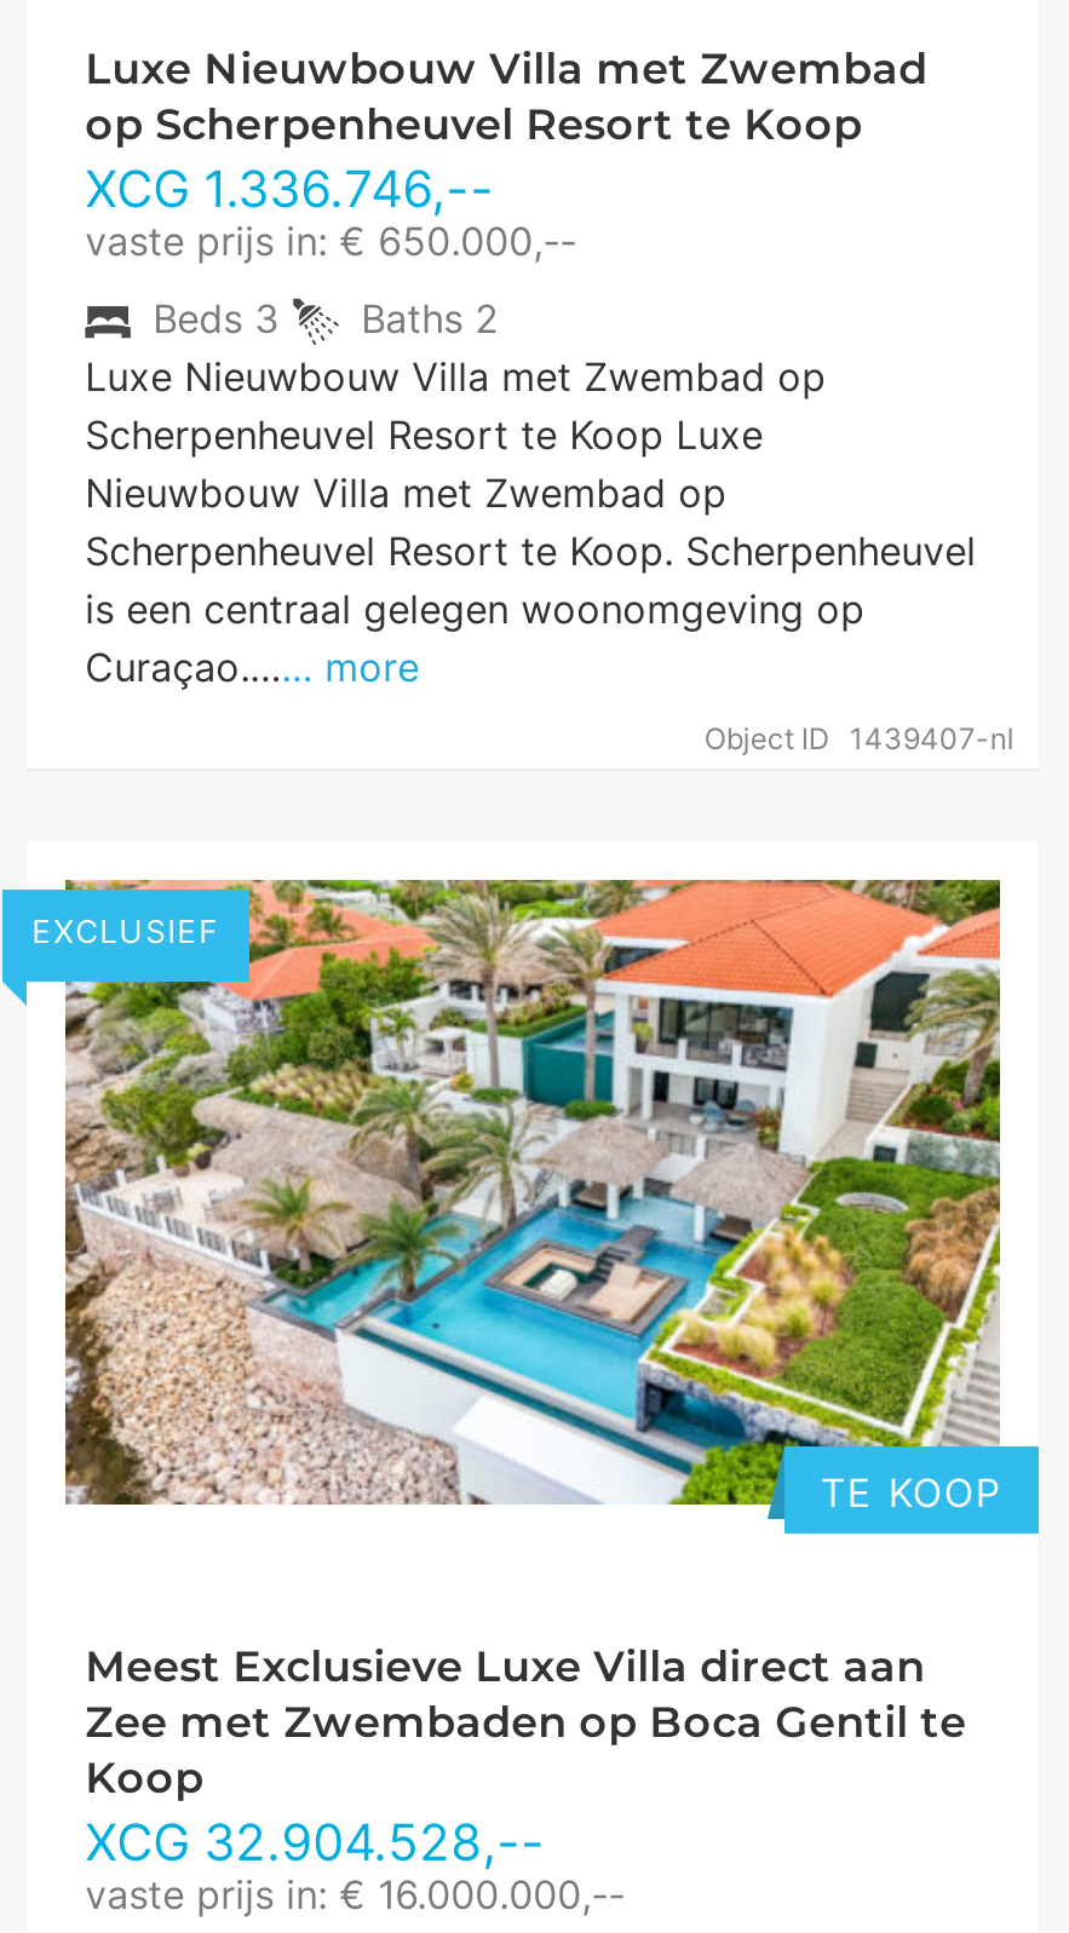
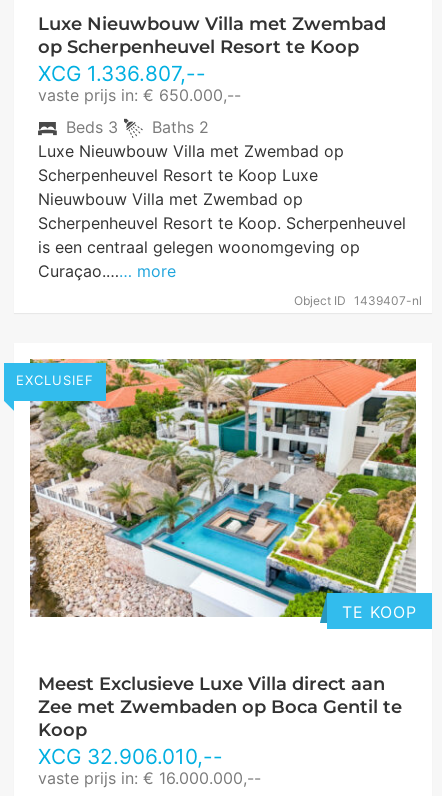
- XCG 1.336.746,--
+ XCG 1.336.807,--

- XCG 32.904.528,--
+ XCG 32.906.010,--
